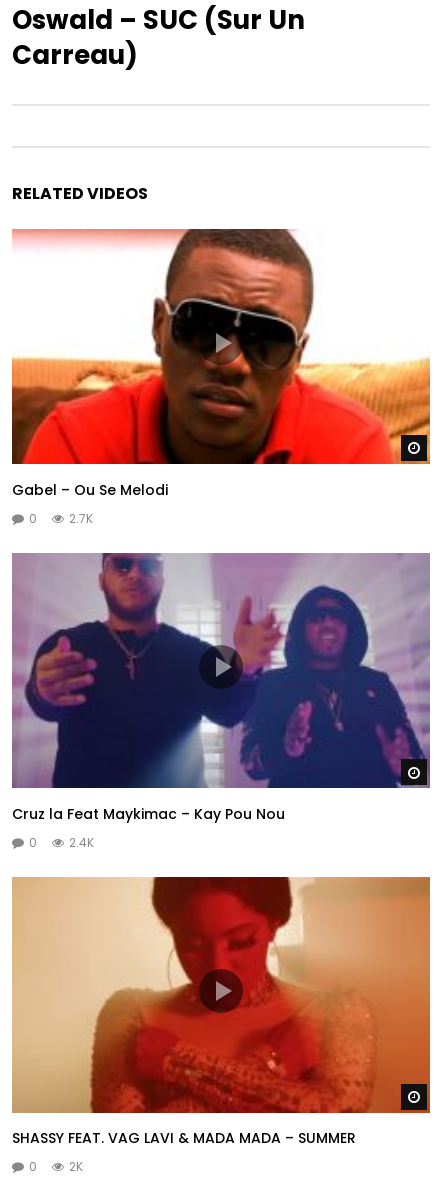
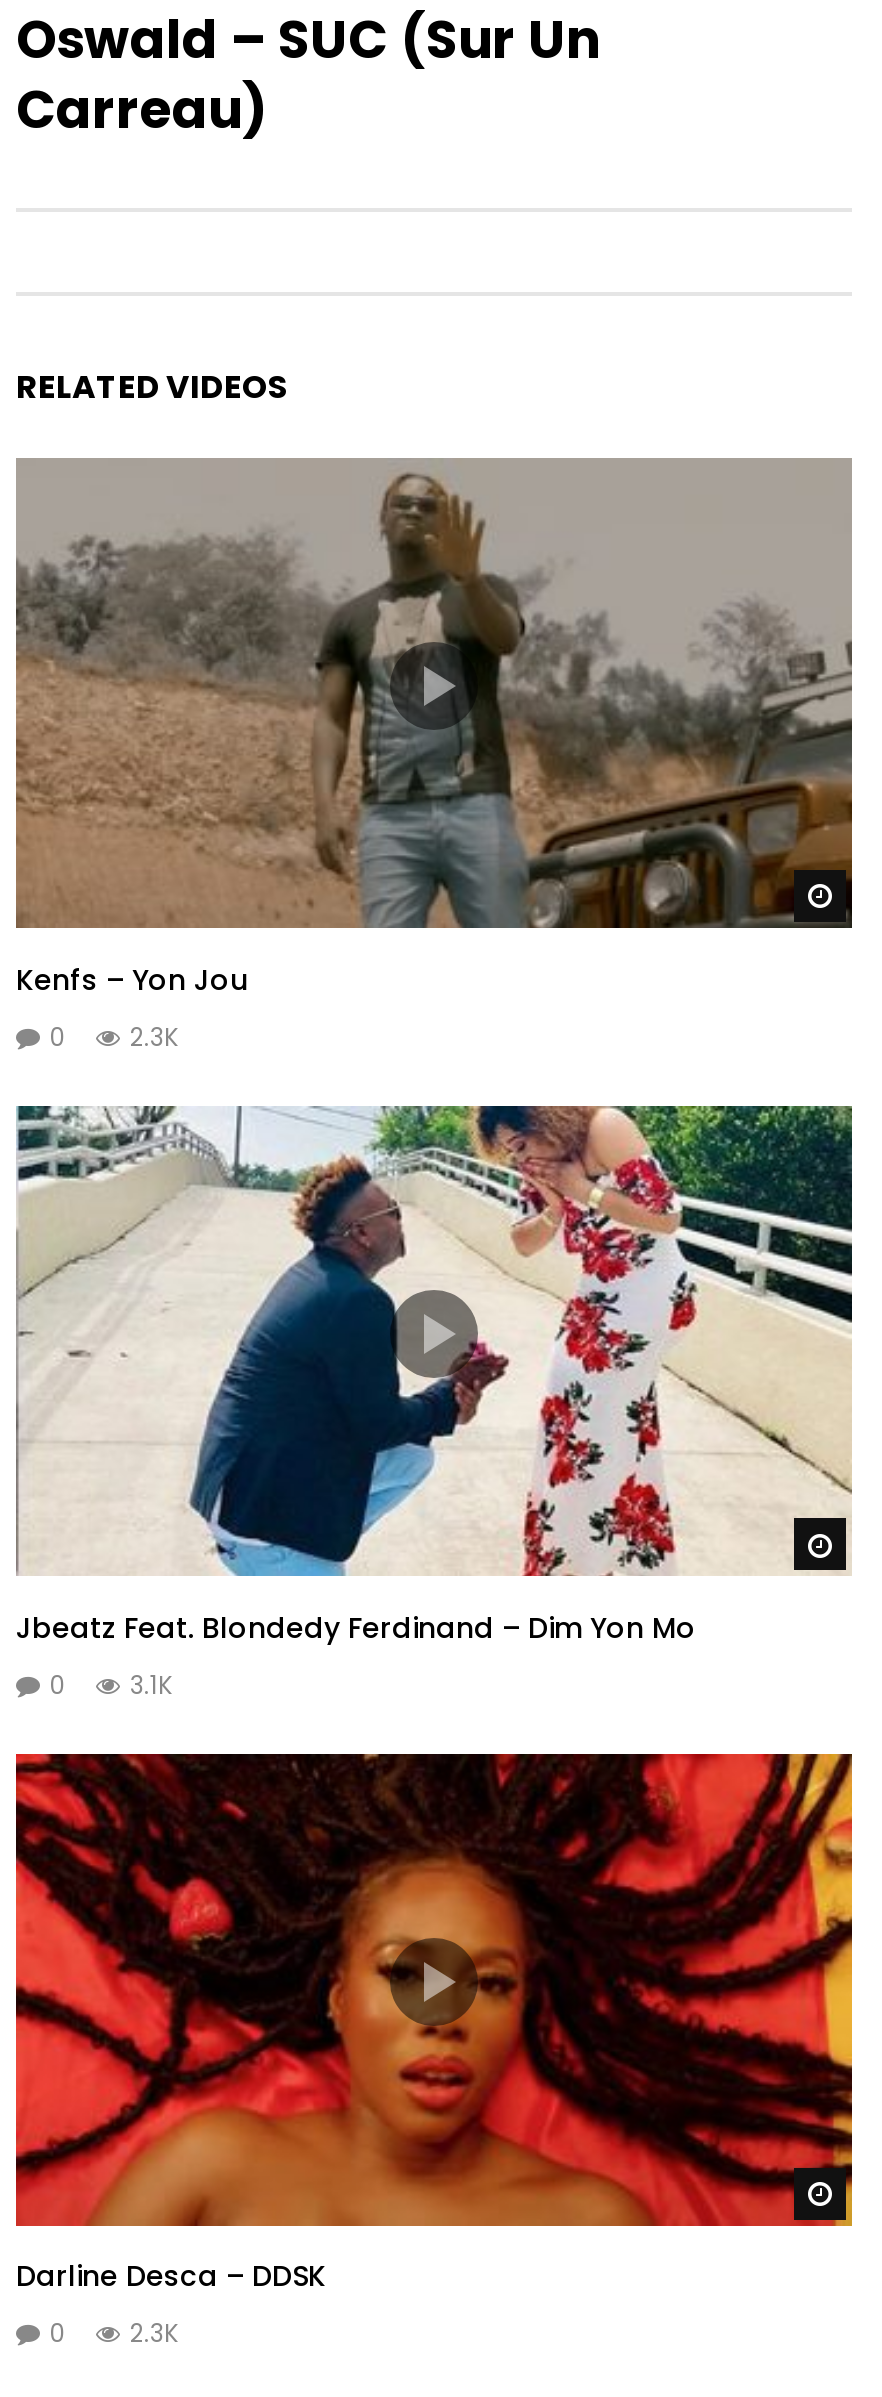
- [image]
- Gabel – Ou Se Melodi
+ [image]
+ Kenfs – Yon Jou

- 0 2.7K
+ 0 2.3K

- [image]
- Cruz la Feat Maykimac – Kay Pou Nou
+ [image]
+ Jbeatz Feat. Blondedy Ferdinand – Dim Yon Mo

- 0 2.4K
+ 0 3.1K

- [image]
- SHASSY FEAT. VAG LAVI & MADA MADA – SUMMER
+ [image]
+ Darline Desca – DDSK

- 0 2K
+ 0 2.3K
